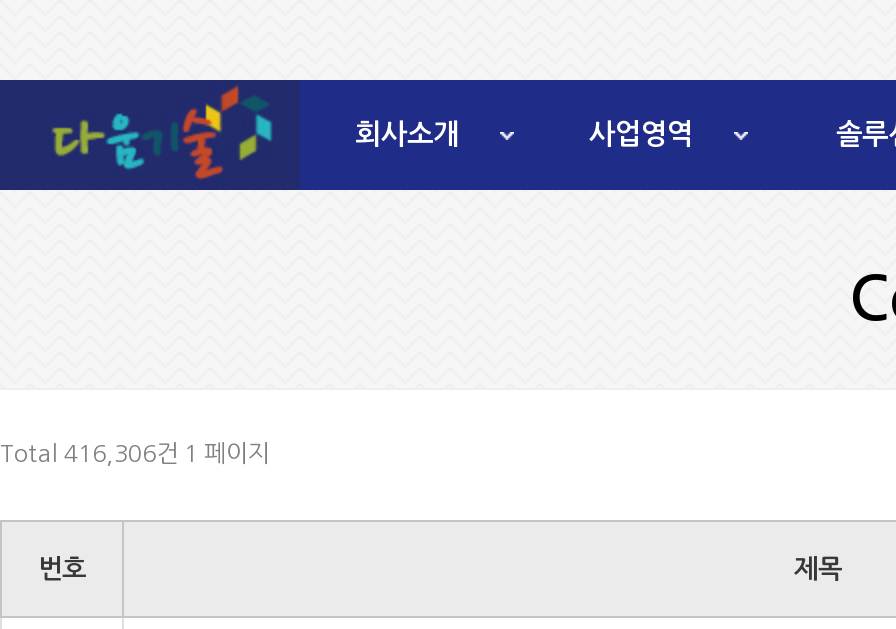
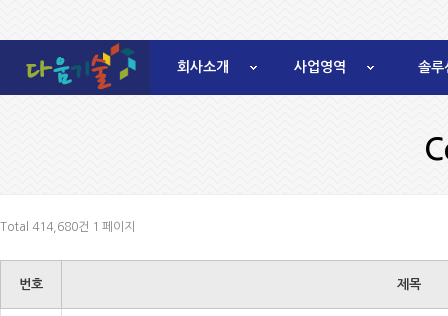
- Total 416,306건 1 페이지
+ Total 414,680건 1 페이지
